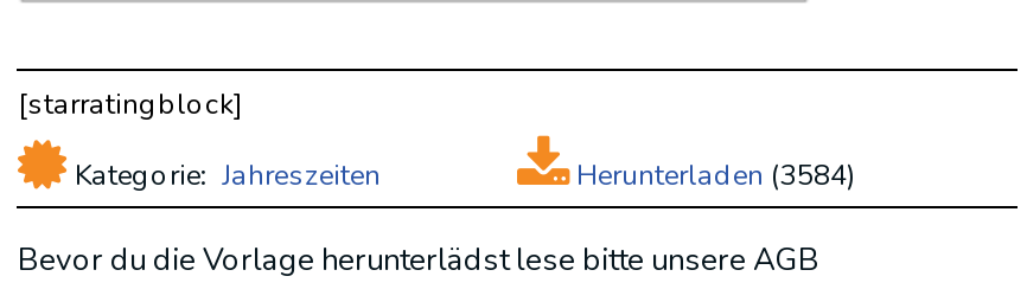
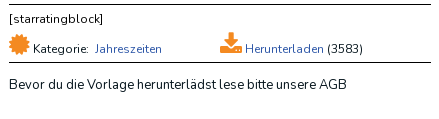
- Herunterladen (3584)
+ Herunterladen (3583)
